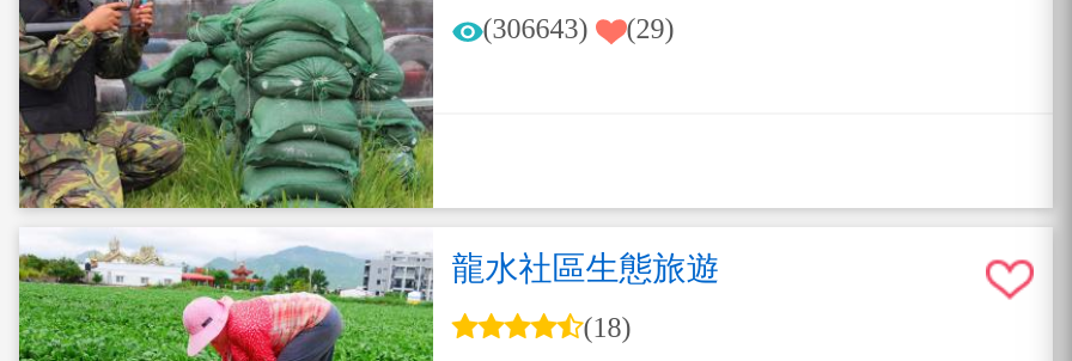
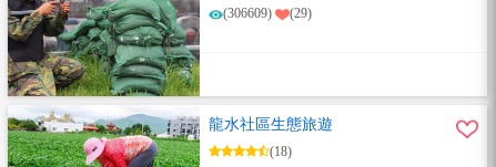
- (306643) (29)
+ (306609) (29)
